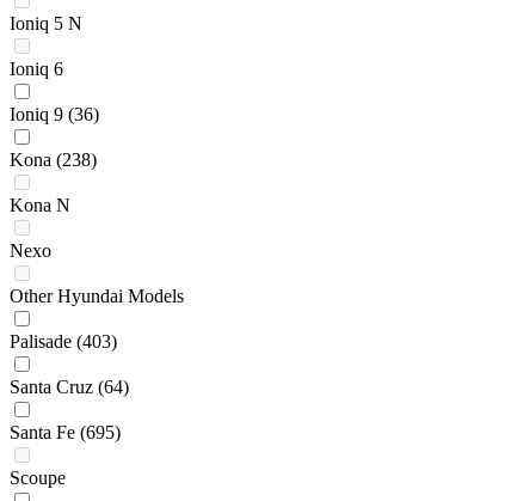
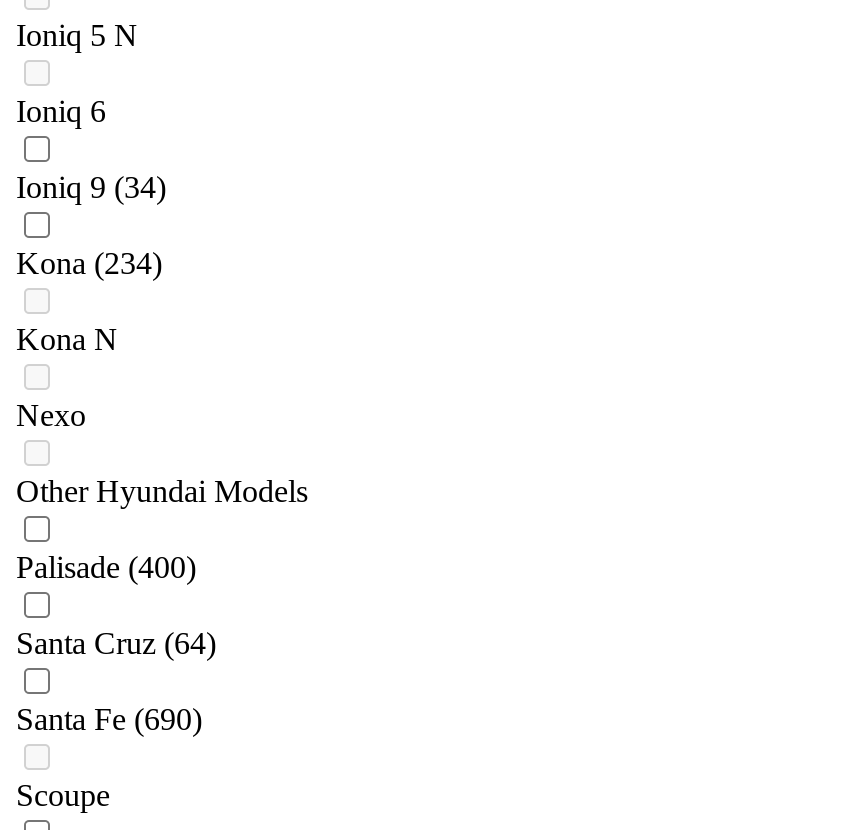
- Ioniq 9 (36)
+ Ioniq 9 (34)

- Kona (238)
+ Kona (234)

- Palisade (403)
+ Palisade (400)

- Santa Fe (695)
+ Santa Fe (690)
